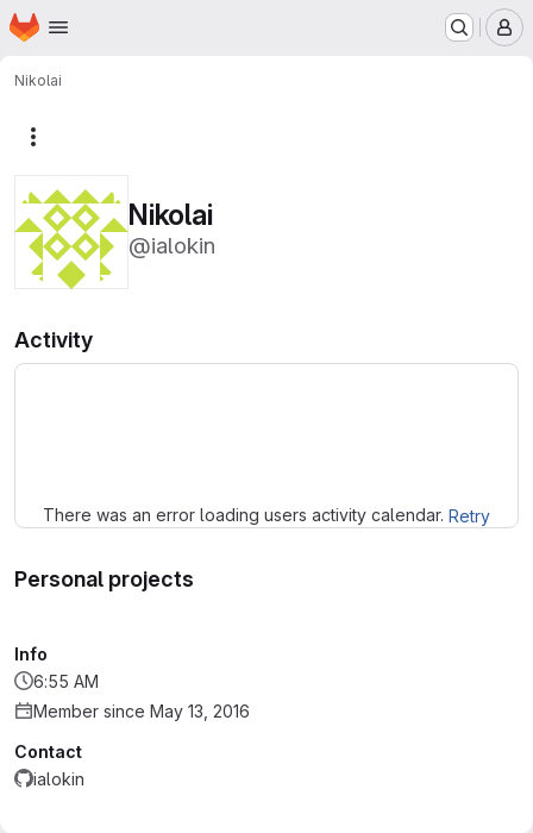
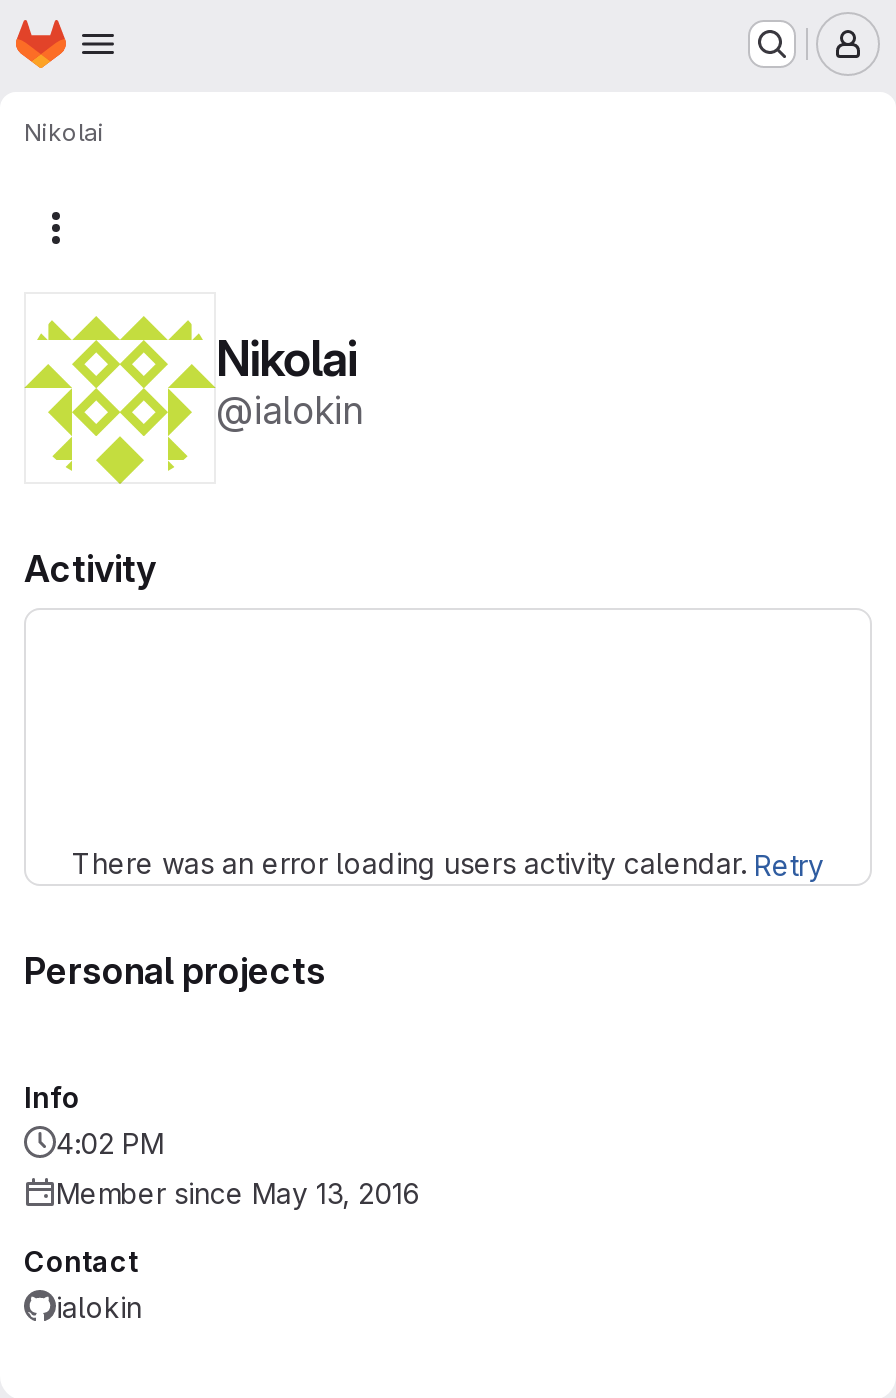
- 6:55 AM
+ 4:02 PM
